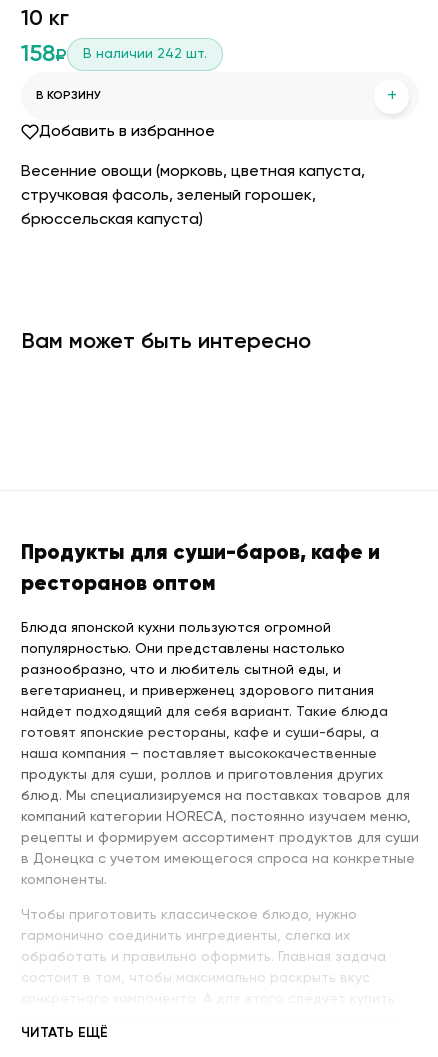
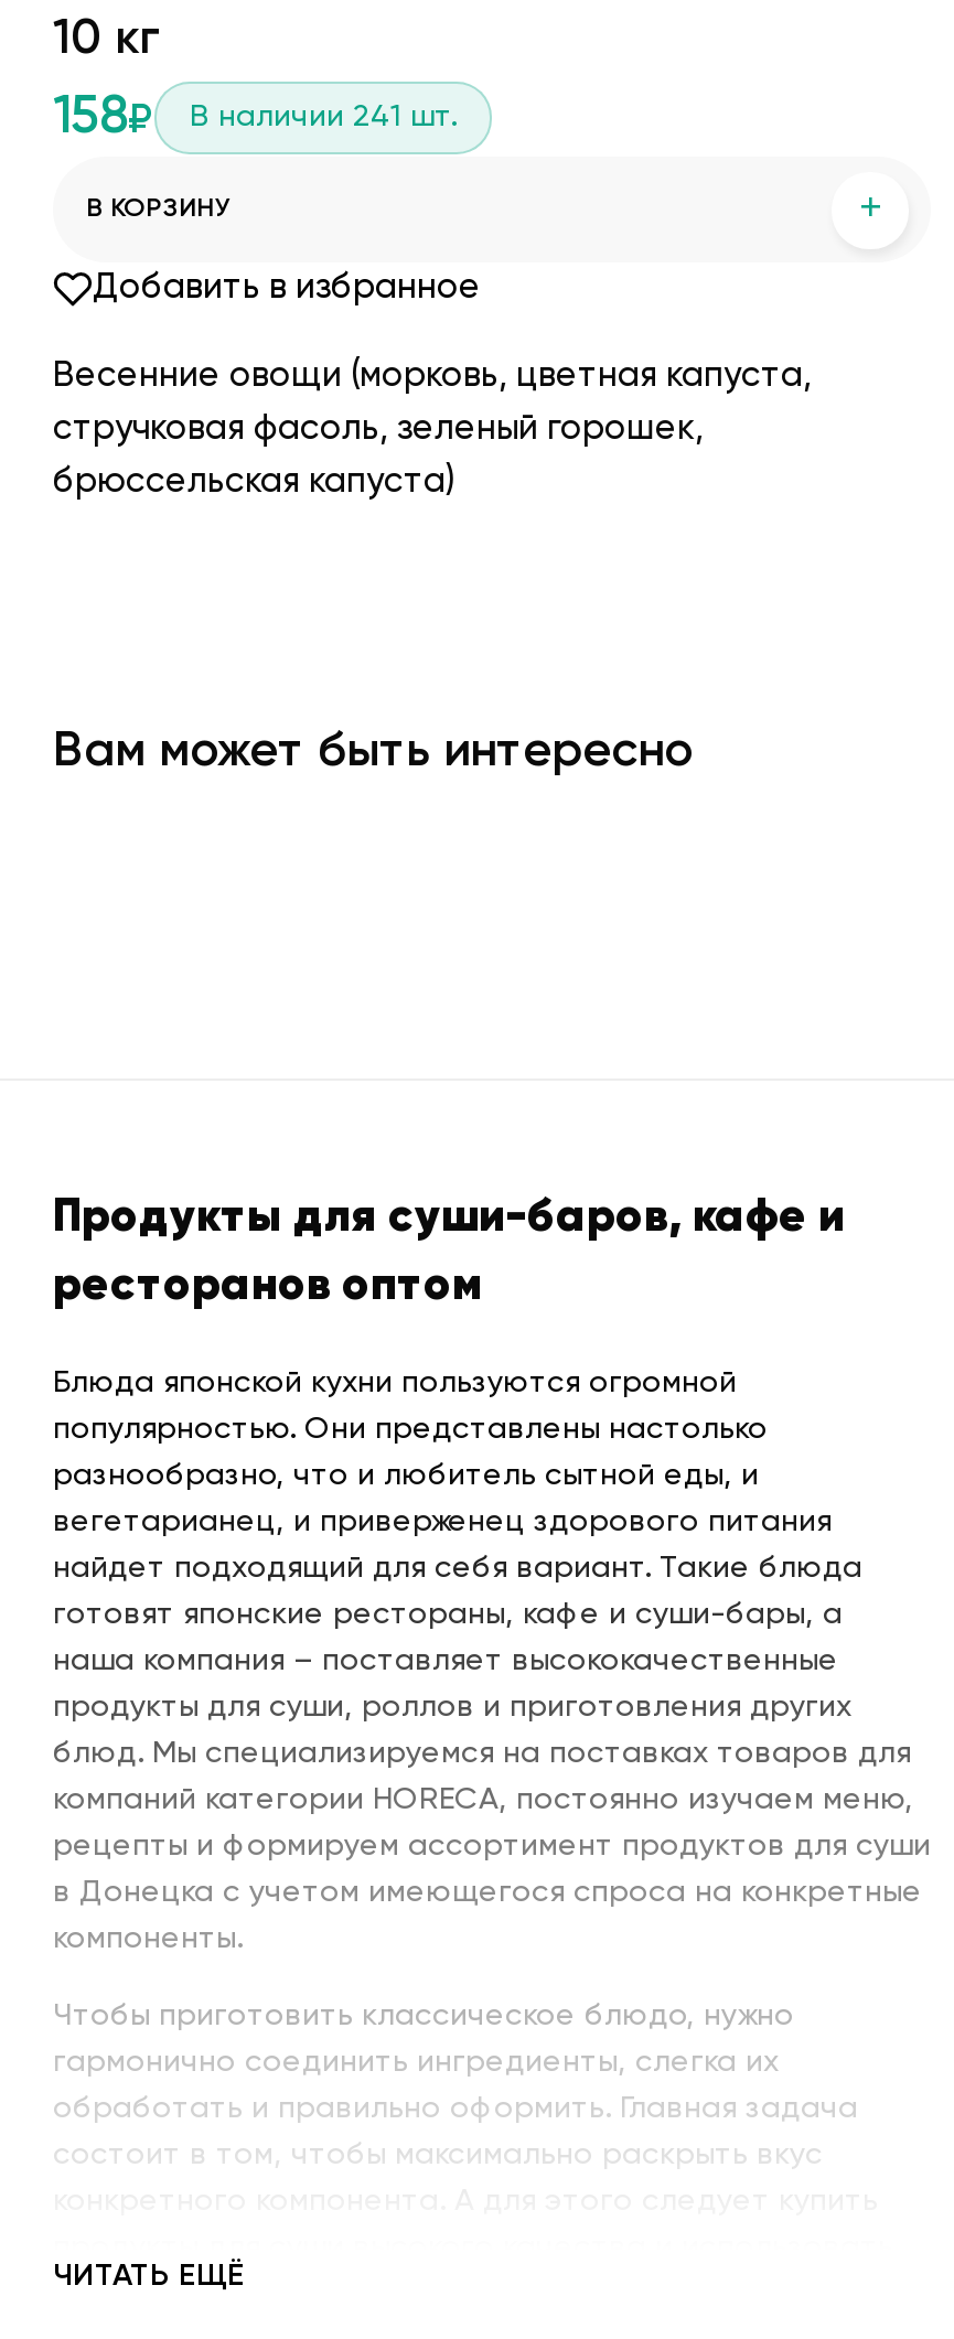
- 158₽ В наличии 242 шт.
+ 158₽ В наличии 241 шт.
